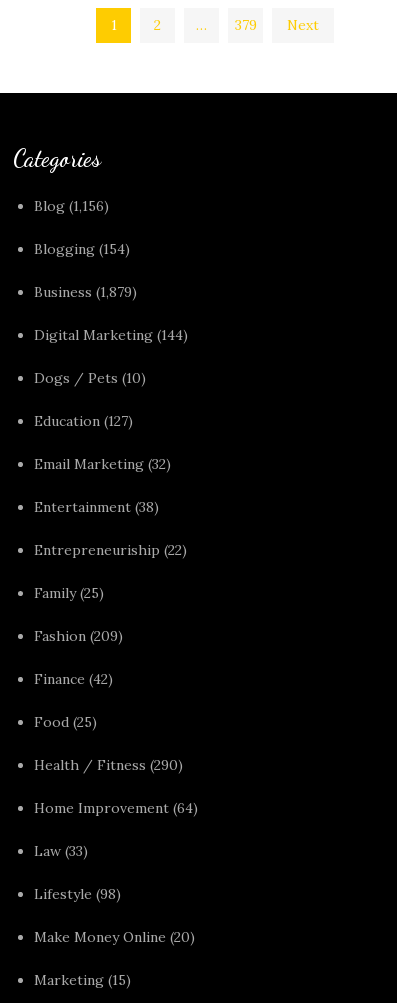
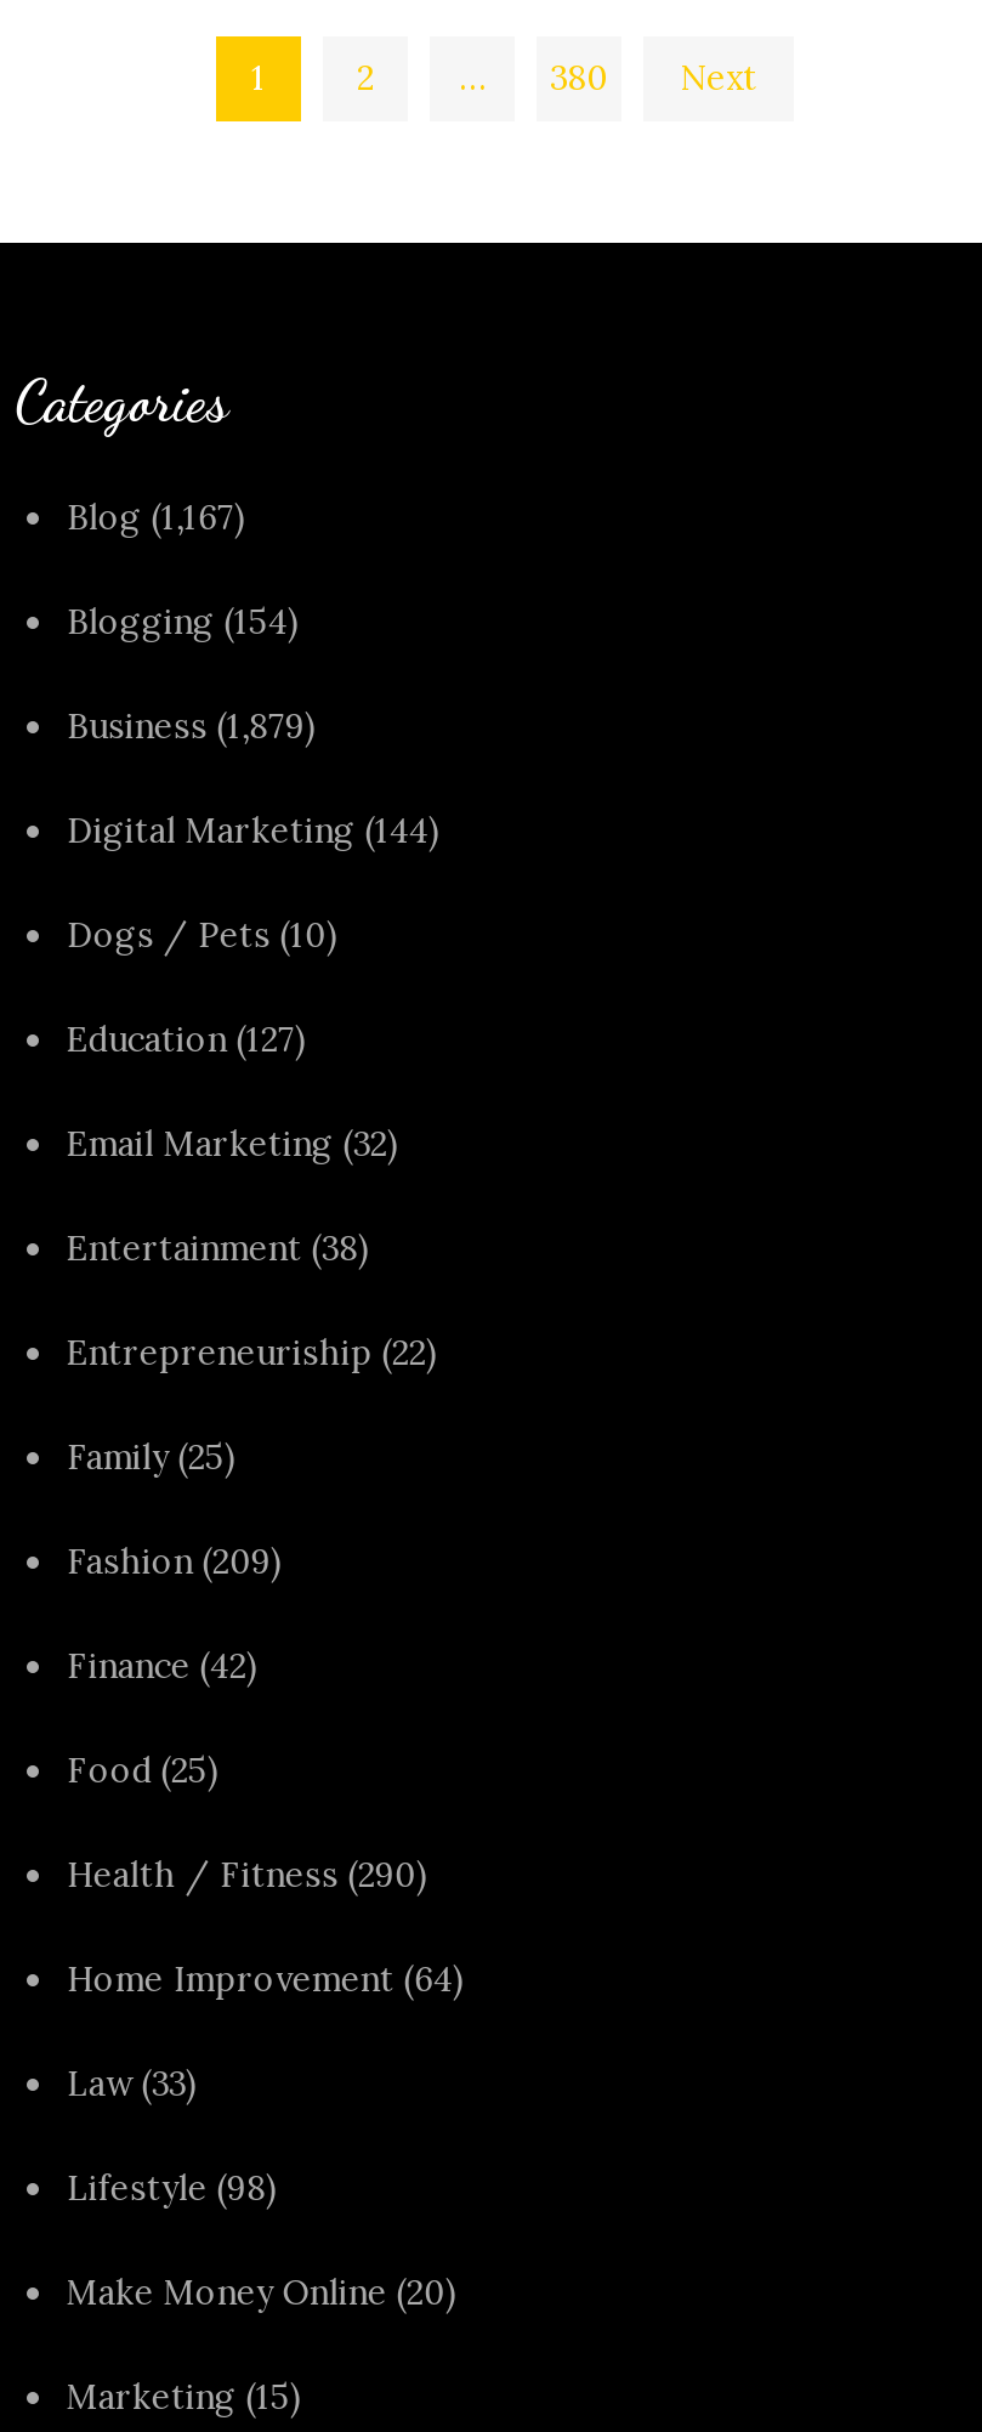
- 379
+ 380

- Blog (1,156)
+ Blog (1,167)
